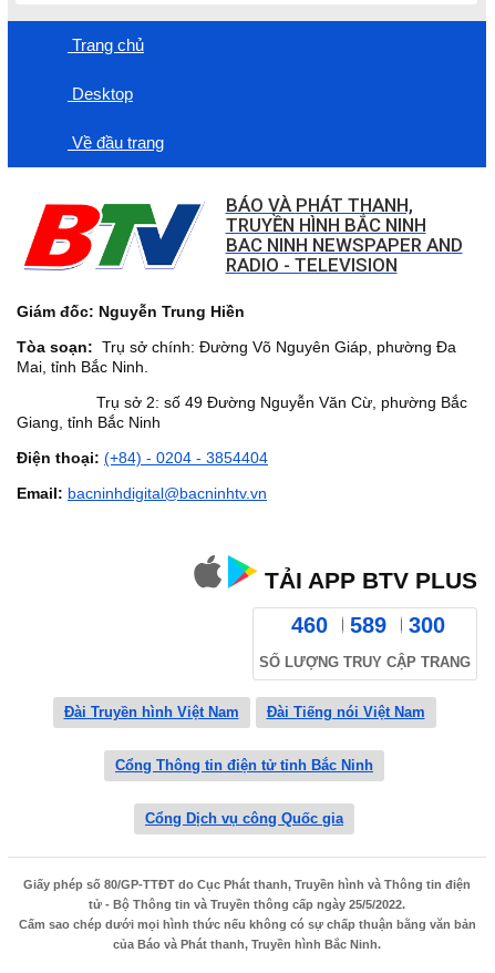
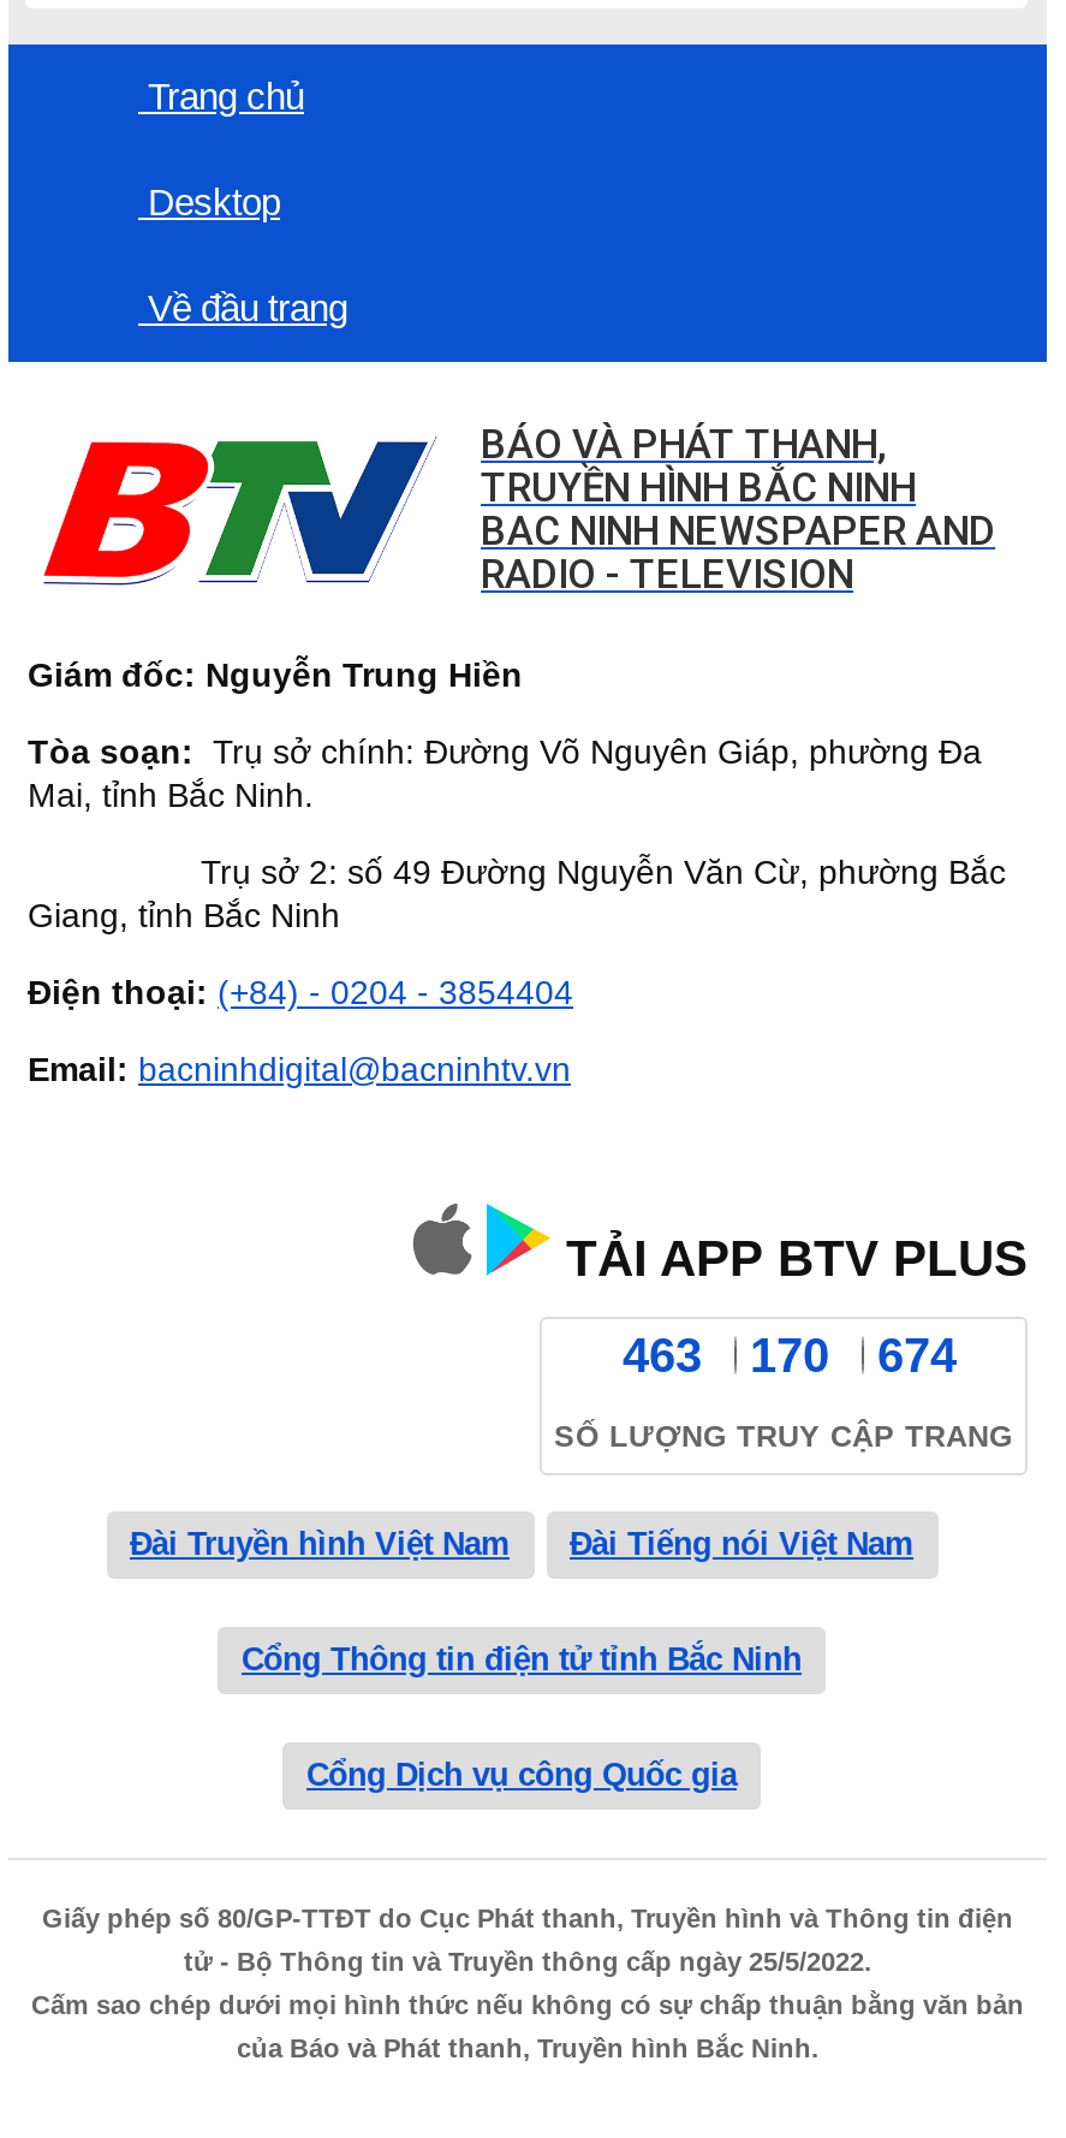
- 460
+ 463

- 589
+ 170

- 300
+ 674
